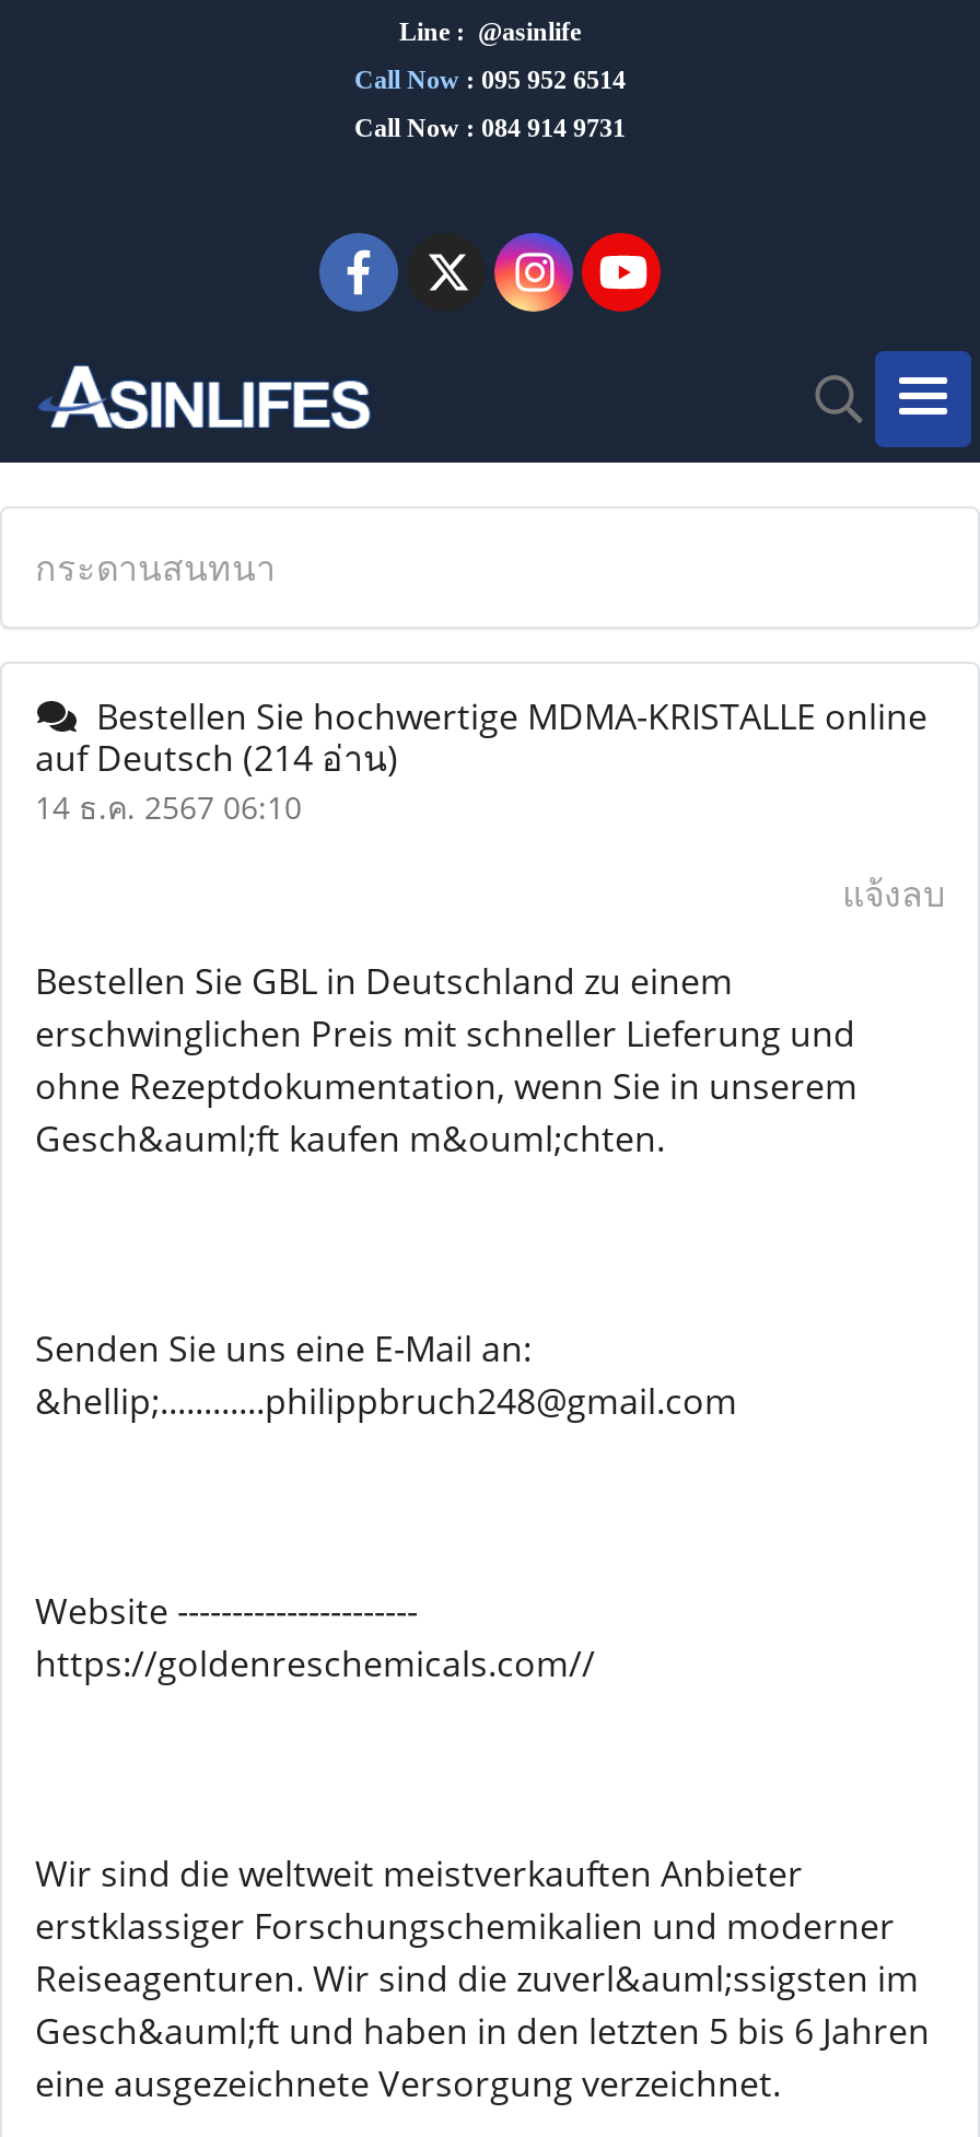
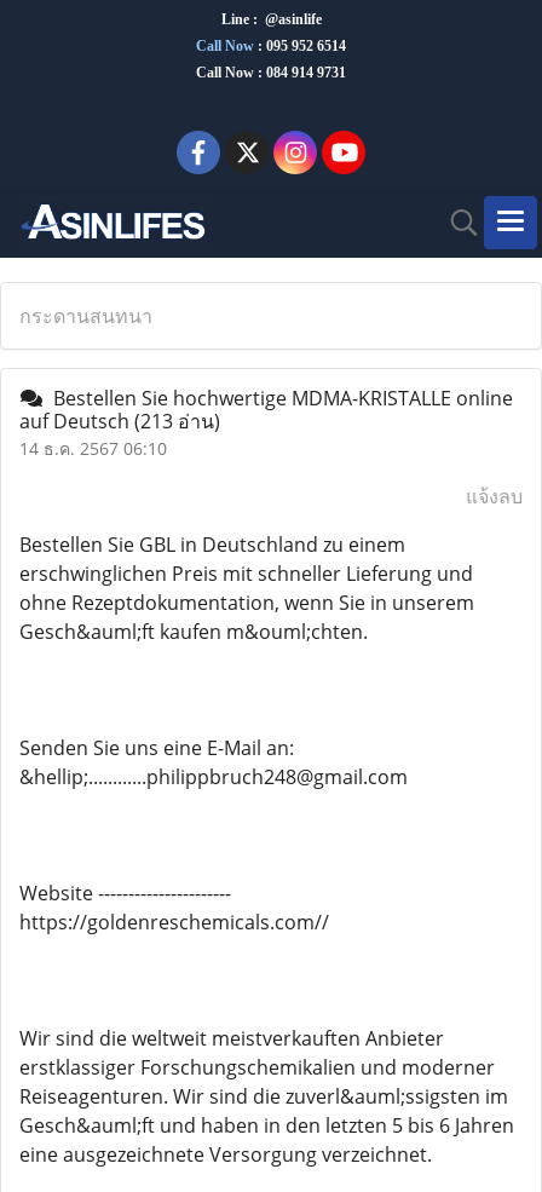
- auf Deutsch (214 อ่าน)
+ auf Deutsch (213 อ่าน)
